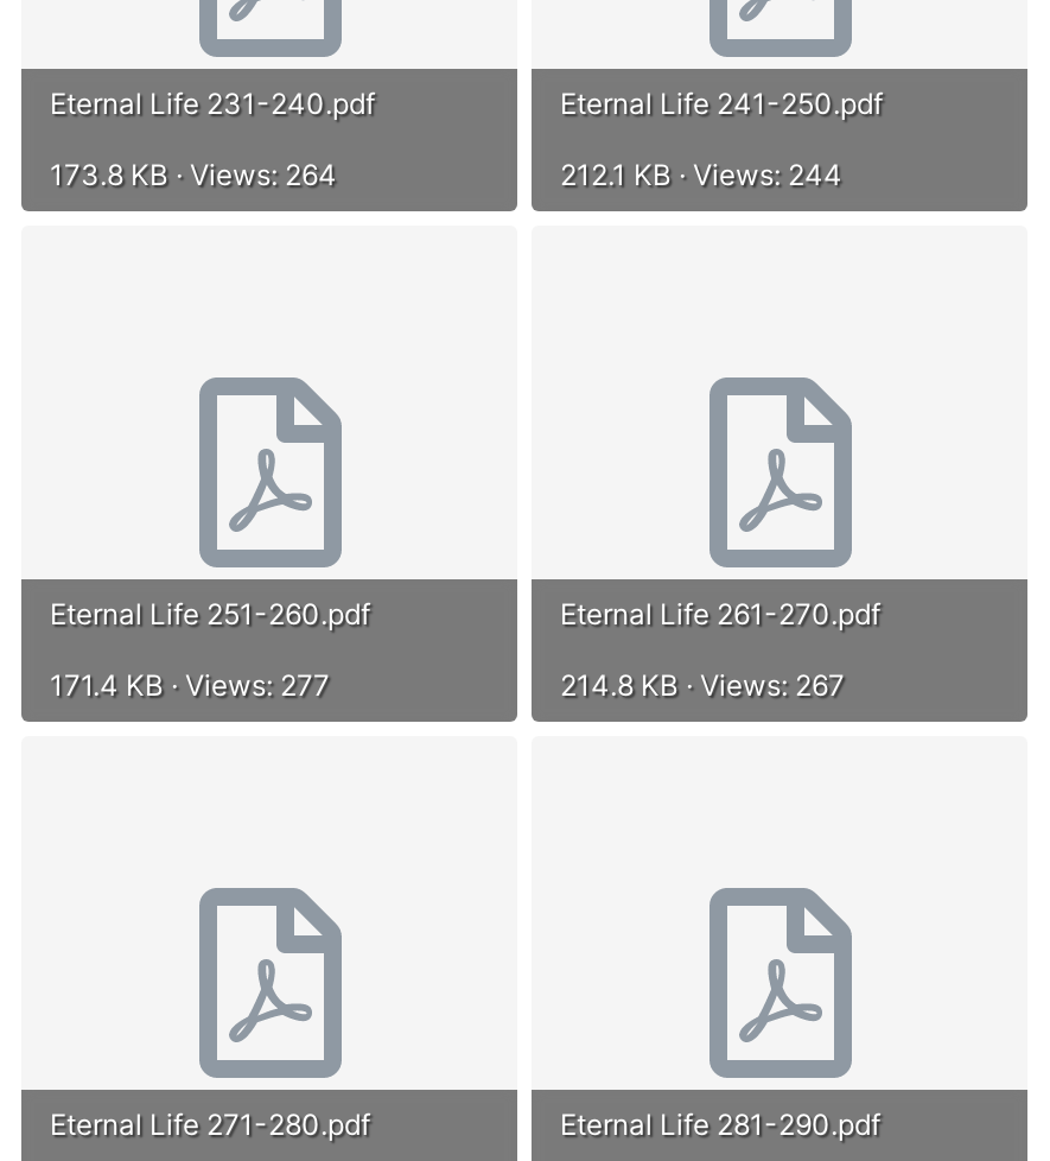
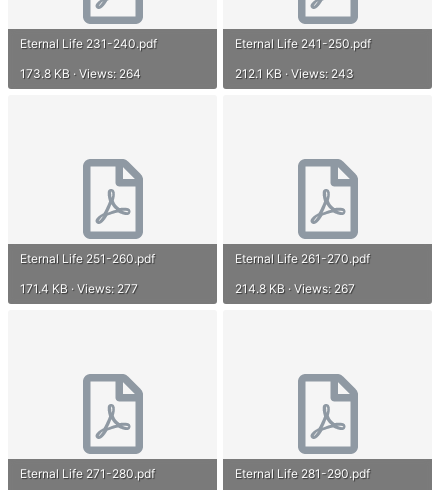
- 212.1 KB · Views: 244
+ 212.1 KB · Views: 243
